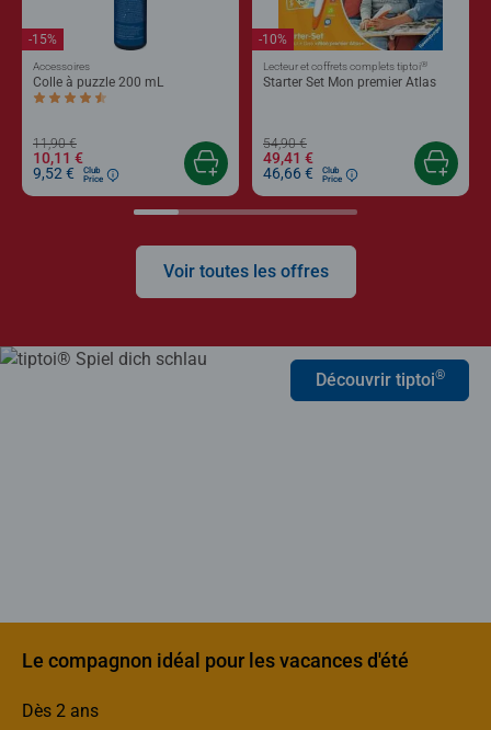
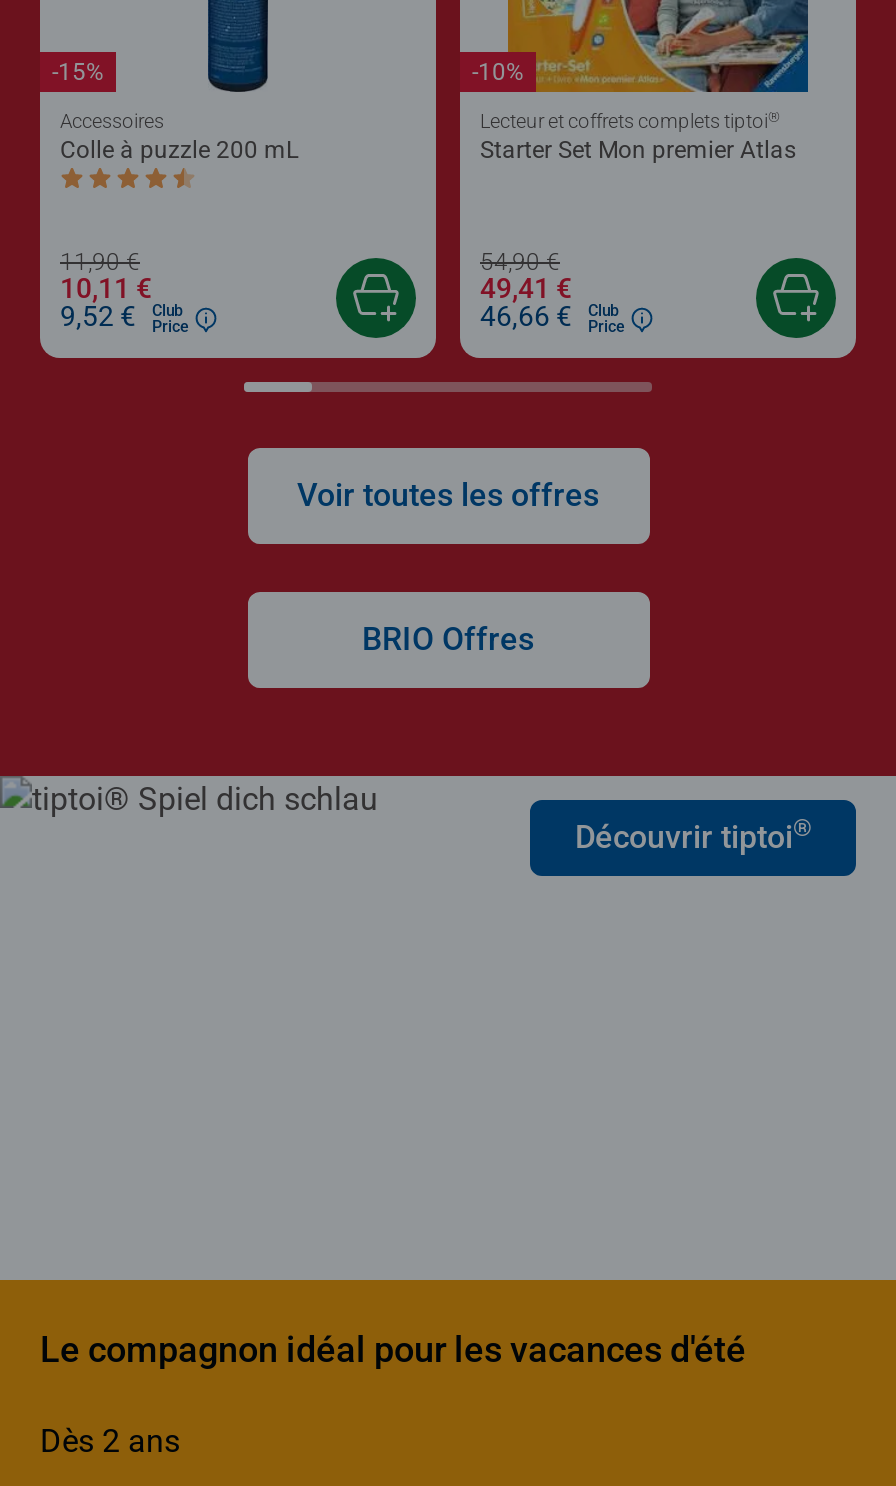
+ BRIO Offres
